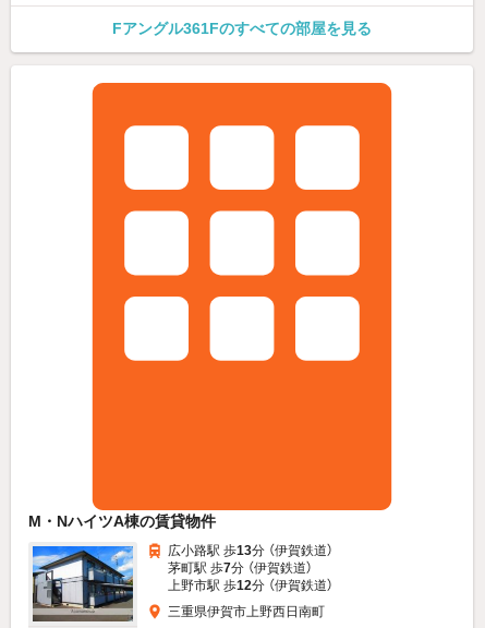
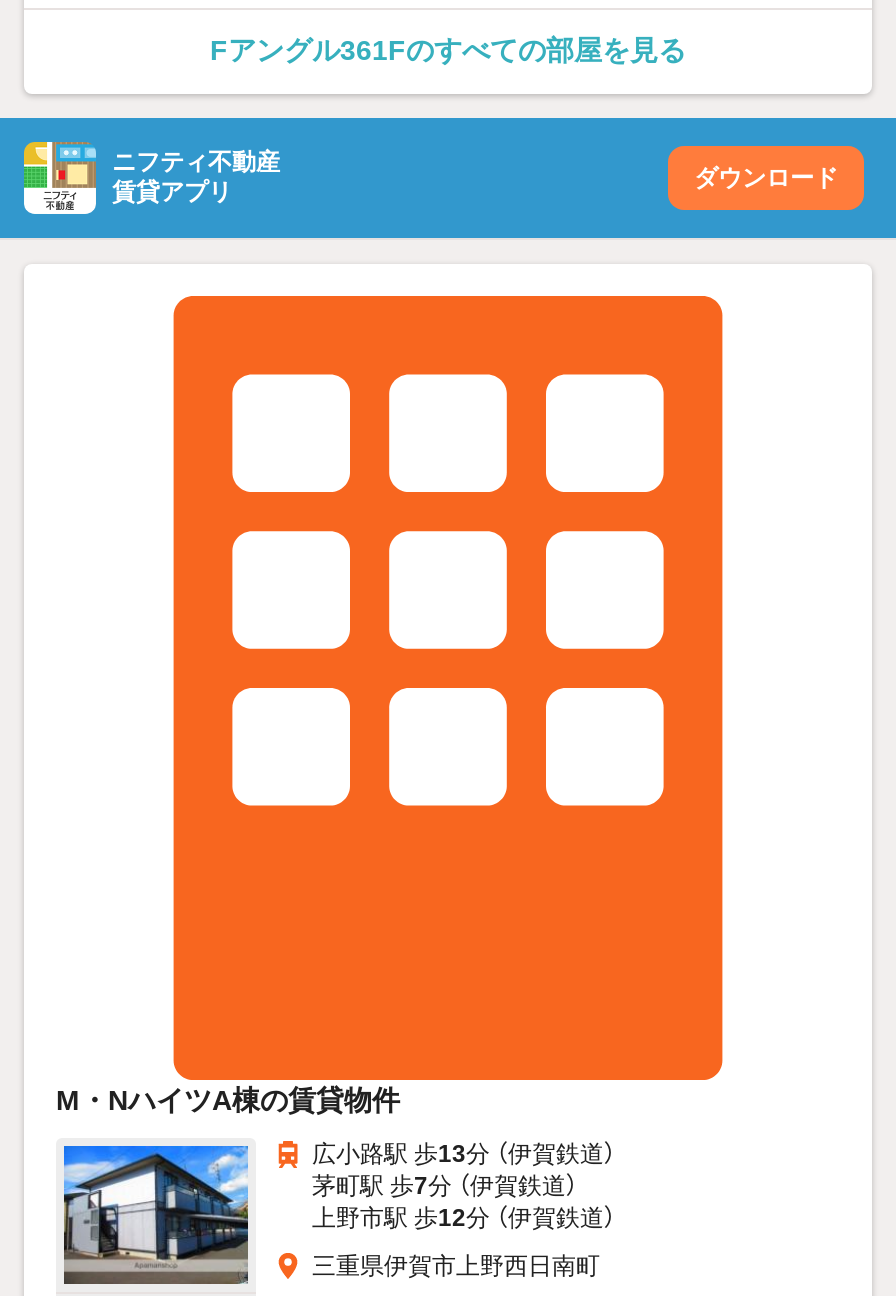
+ [image]
+ ニフティ不動産
+ 賃貸アプリ
+ ダウンロード
